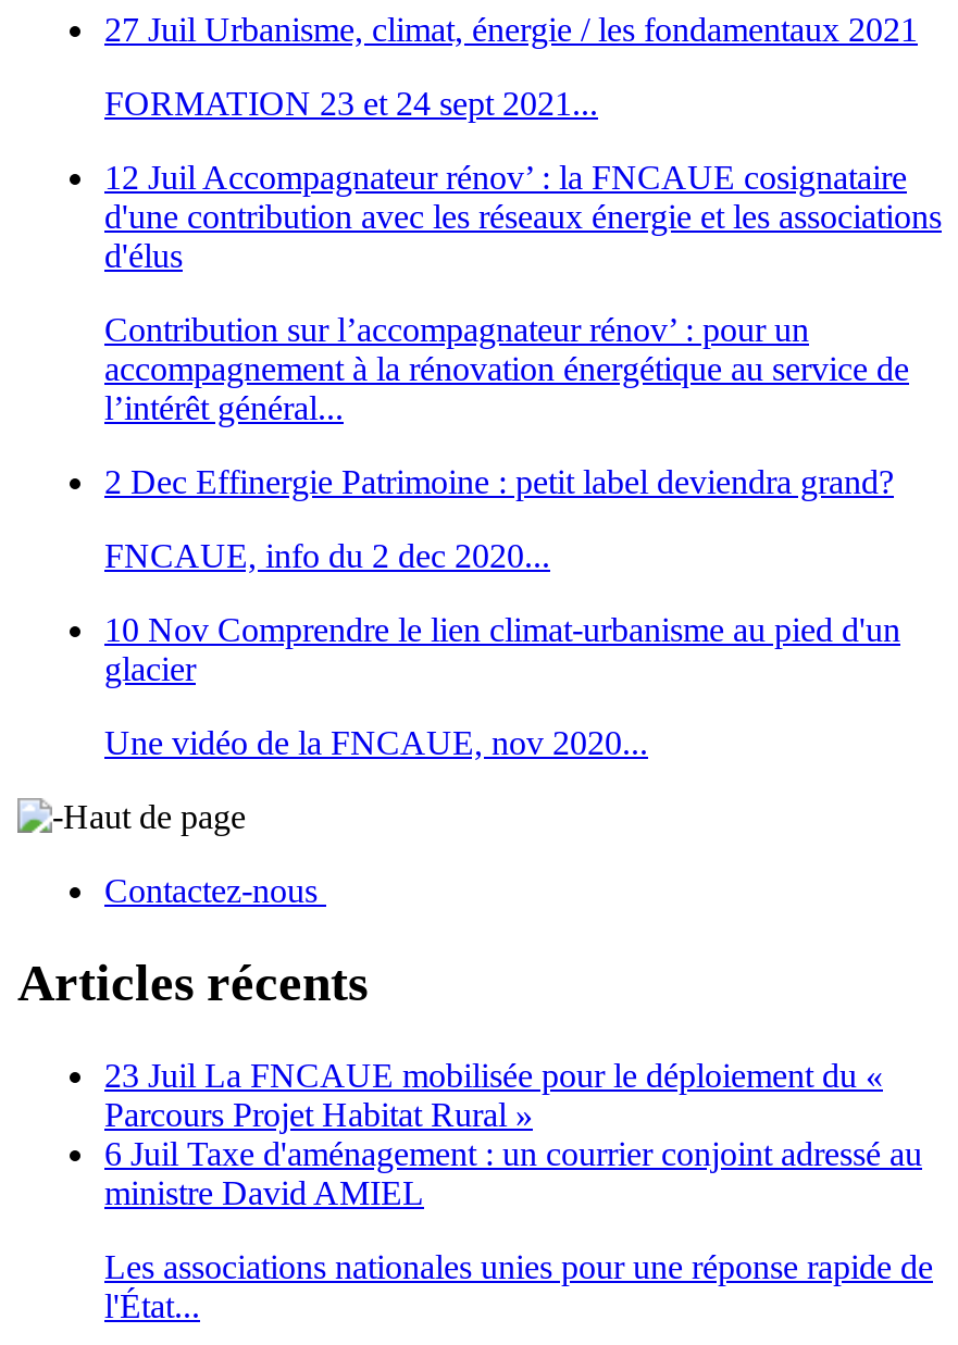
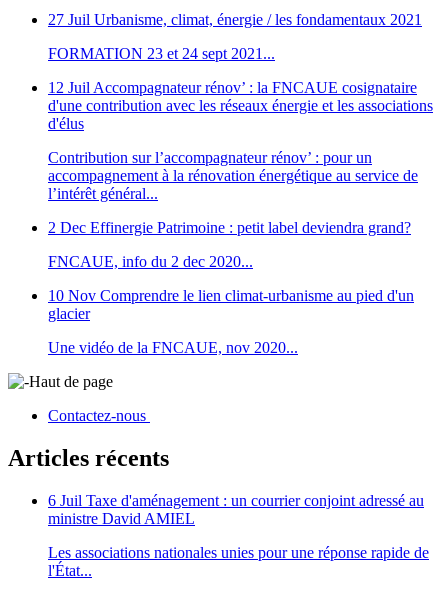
- 23 Juil La FNCAUE mobilisée pour le déploiement du «
- Parcours Projet Habitat Rural »
